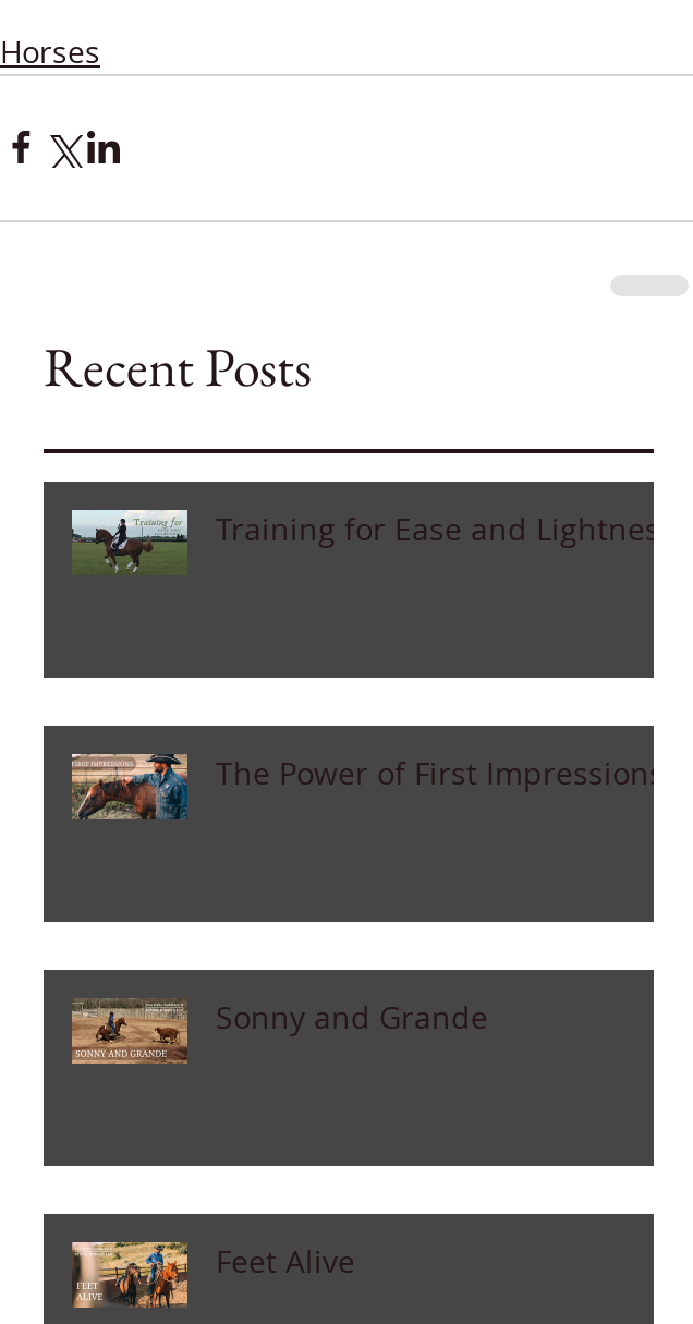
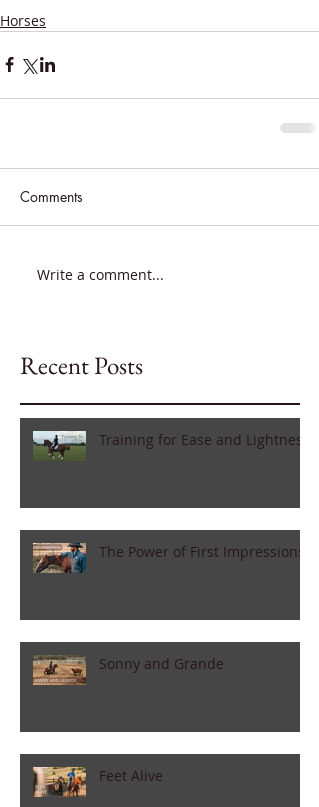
+ Comments

+ Write a comment...
